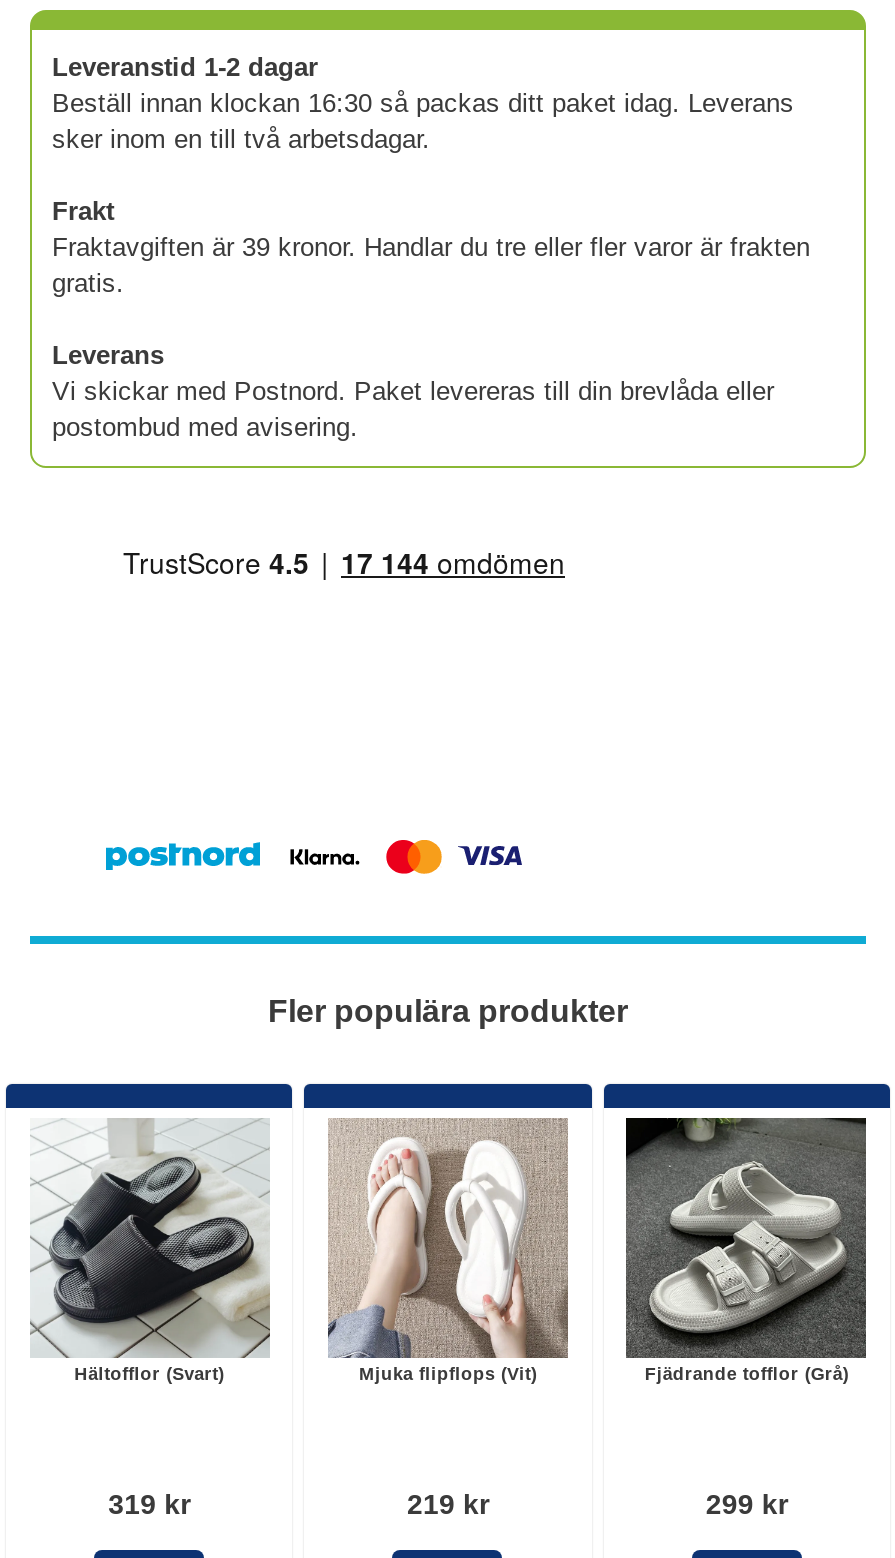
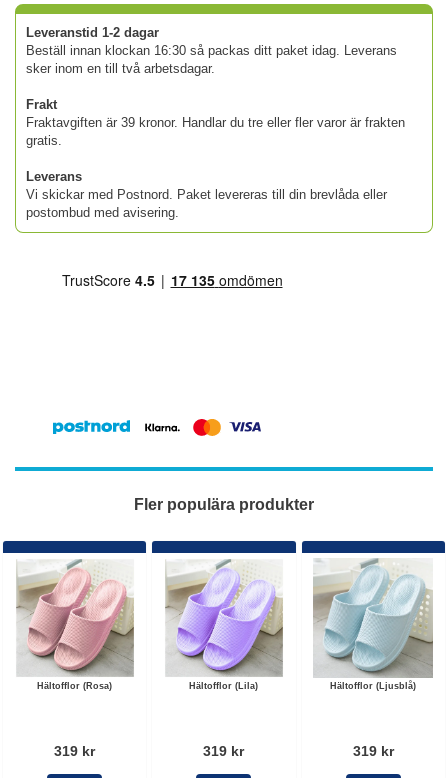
- [image]
- Hältofflor (Svart)
+ [image]
+ Hältofflor (Rosa)

- [image]
- Mjuka flipflops (Vit)
+ [image]
+ Hältofflor (Lila)

- [image]
- Fjädrande tofflor (Grå)
+ [image]
+ Hältofflor (Ljusblå)

- 219 kr
+ 319 kr

- 299 kr
+ 319 kr
